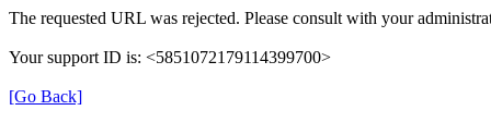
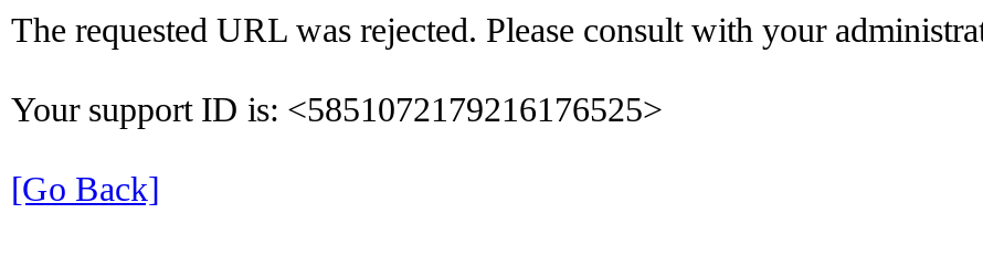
- Your support ID is: <5851072179114399700>
+ Your support ID is: <5851072179216176525>
